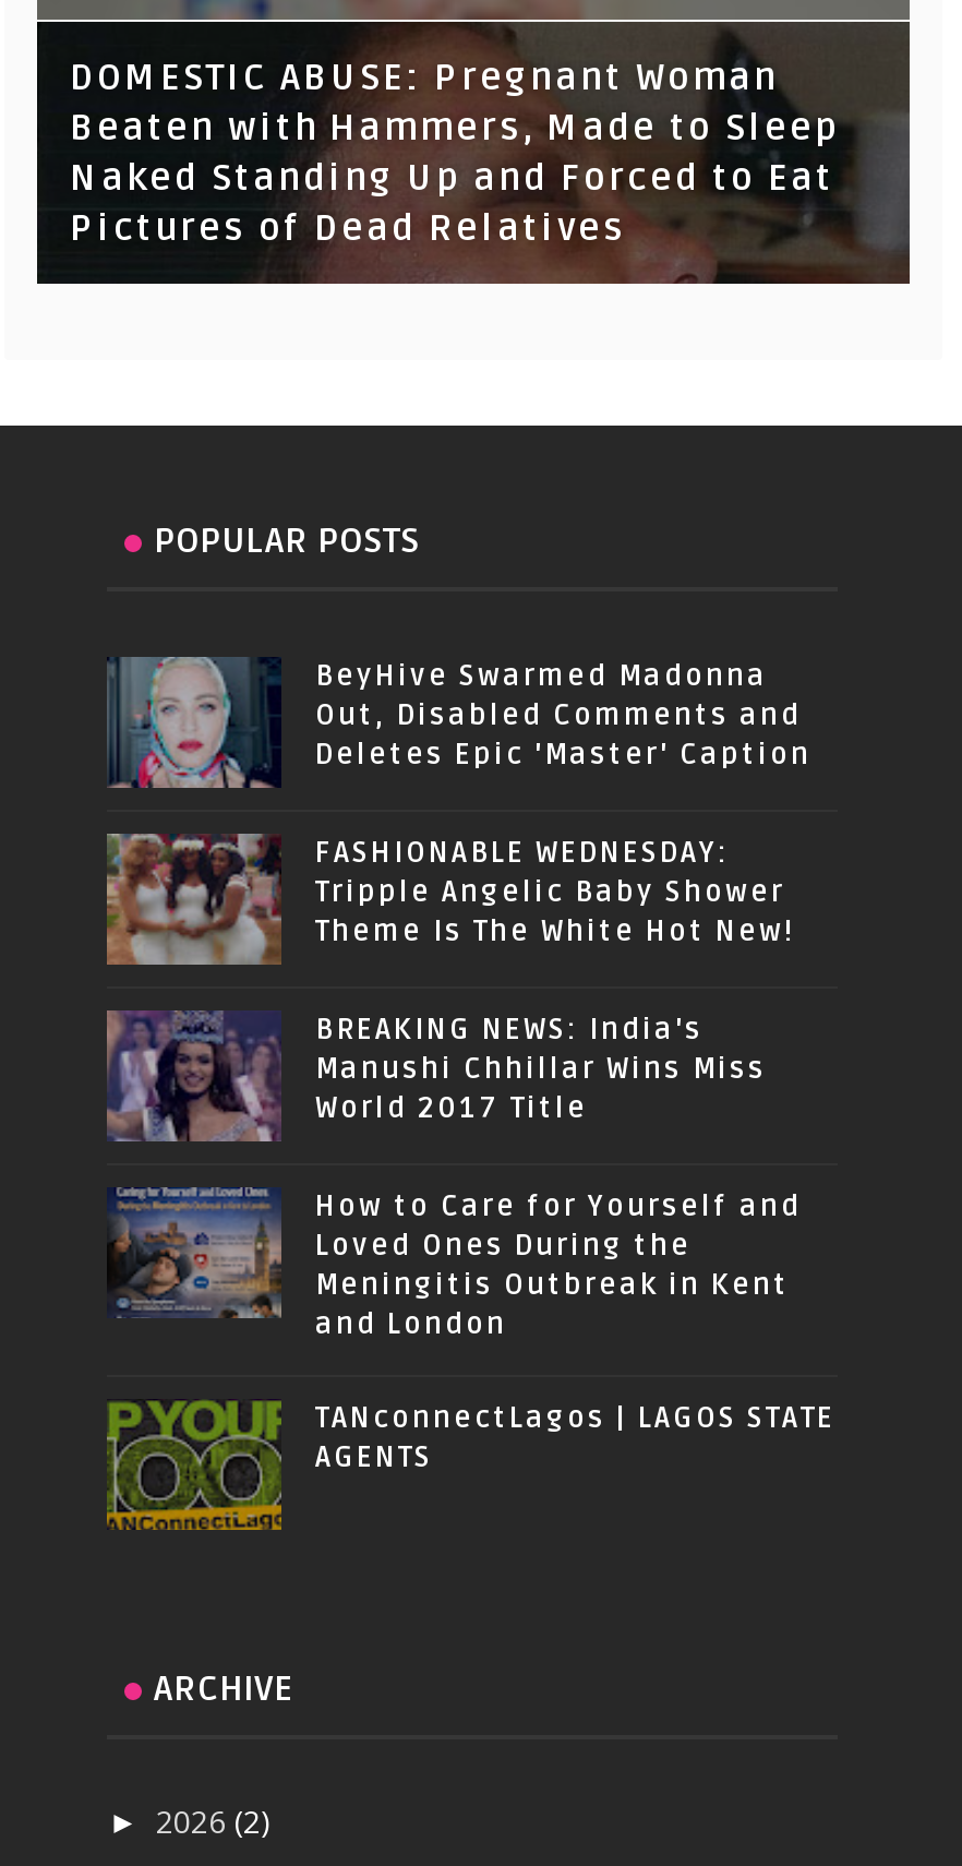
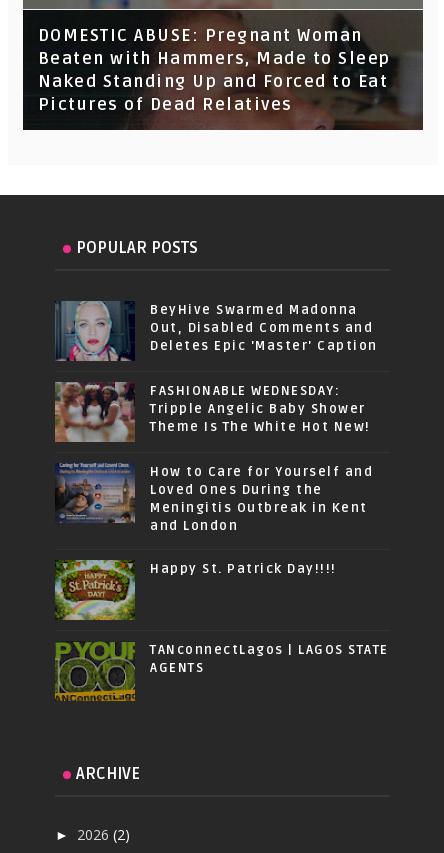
- [image]
- BREAKING NEWS: India's
- Manushi Chhillar Wins Miss
- World 2017 Title

moved up: [image] | How to Care for Yourself and | Loved Ones During the | Meningitis Outbreak in Kent | and London

+ [image]
+ Happy St. Patrick Day!!!!
